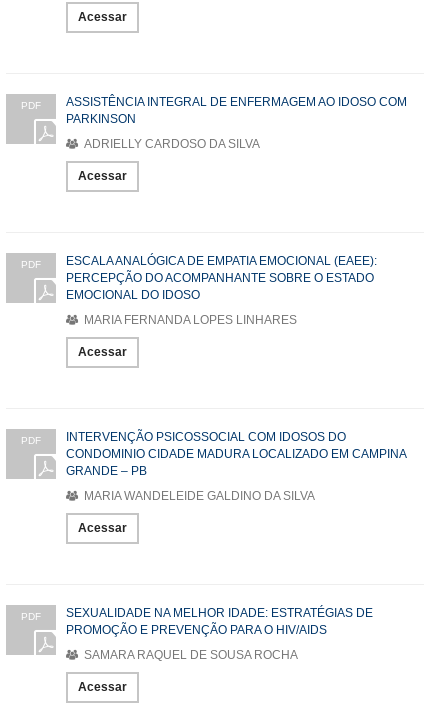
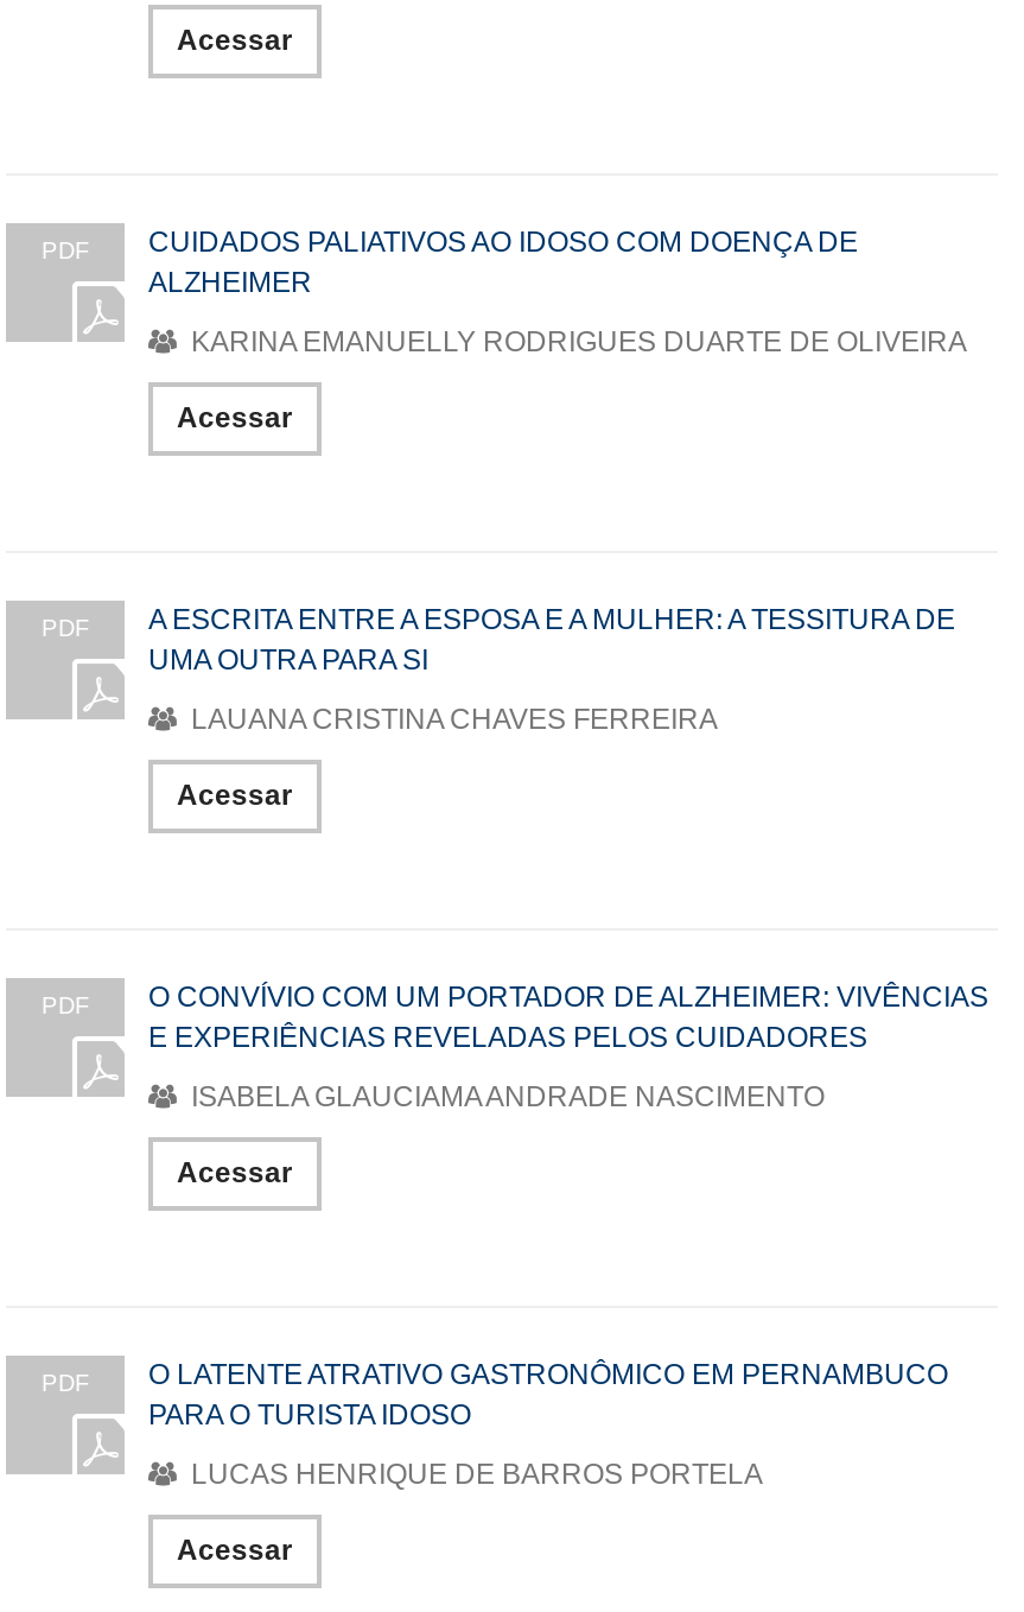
- ASSISTÊNCIA INTEGRAL DE ENFERMAGEM AO IDOSO COM
- PARKINSON
+ CUIDADOS PALIATIVOS AO IDOSO COM DOENÇA DE
+ ALZHEIMER

- ADRIELLY CARDOSO DA SILVA
+ KARINA EMANUELLY RODRIGUES DUARTE DE OLIVEIRA

- ESCALA ANALÓGICA DE EMPATIA EMOCIONAL (EAEE):
- PERCEPÇÃO DO ACOMPANHANTE SOBRE O ESTADO
- EMOCIONAL DO IDOSO
+ A ESCRITA ENTRE A ESPOSA E A MULHER: A TESSITURA DE
+ UMA OUTRA PARA SI

- MARIA FERNANDA LOPES LINHARES
+ LAUANA CRISTINA CHAVES FERREIRA

- INTERVENÇÃO PSICOSSOCIAL COM IDOSOS DO
- CONDOMINIO CIDADE MADURA LOCALIZADO EM CAMPINA
- GRANDE – PB
+ O CONVÍVIO COM UM PORTADOR DE ALZHEIMER: VIVÊNCIAS
+ E EXPERIÊNCIAS REVELADAS PELOS CUIDADORES

- MARIA WANDELEIDE GALDINO DA SILVA
+ ISABELA GLAUCIAMA ANDRADE NASCIMENTO

- SEXUALIDADE NA MELHOR IDADE: ESTRATÉGIAS DE
- PROMOÇÃO E PREVENÇÃO PARA O HIV/AIDS
+ O LATENTE ATRATIVO GASTRONÔMICO EM PERNAMBUCO
+ PARA O TURISTA IDOSO

- SAMARA RAQUEL DE SOUSA ROCHA
+ LUCAS HENRIQUE DE BARROS PORTELA
